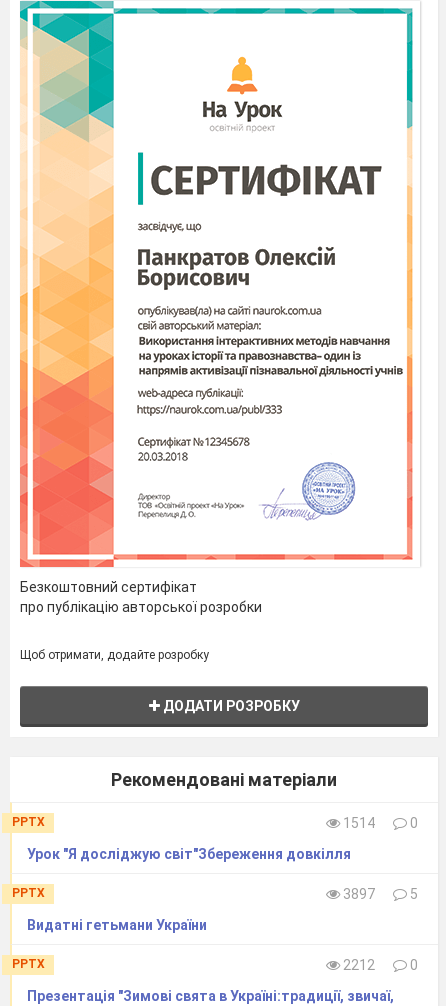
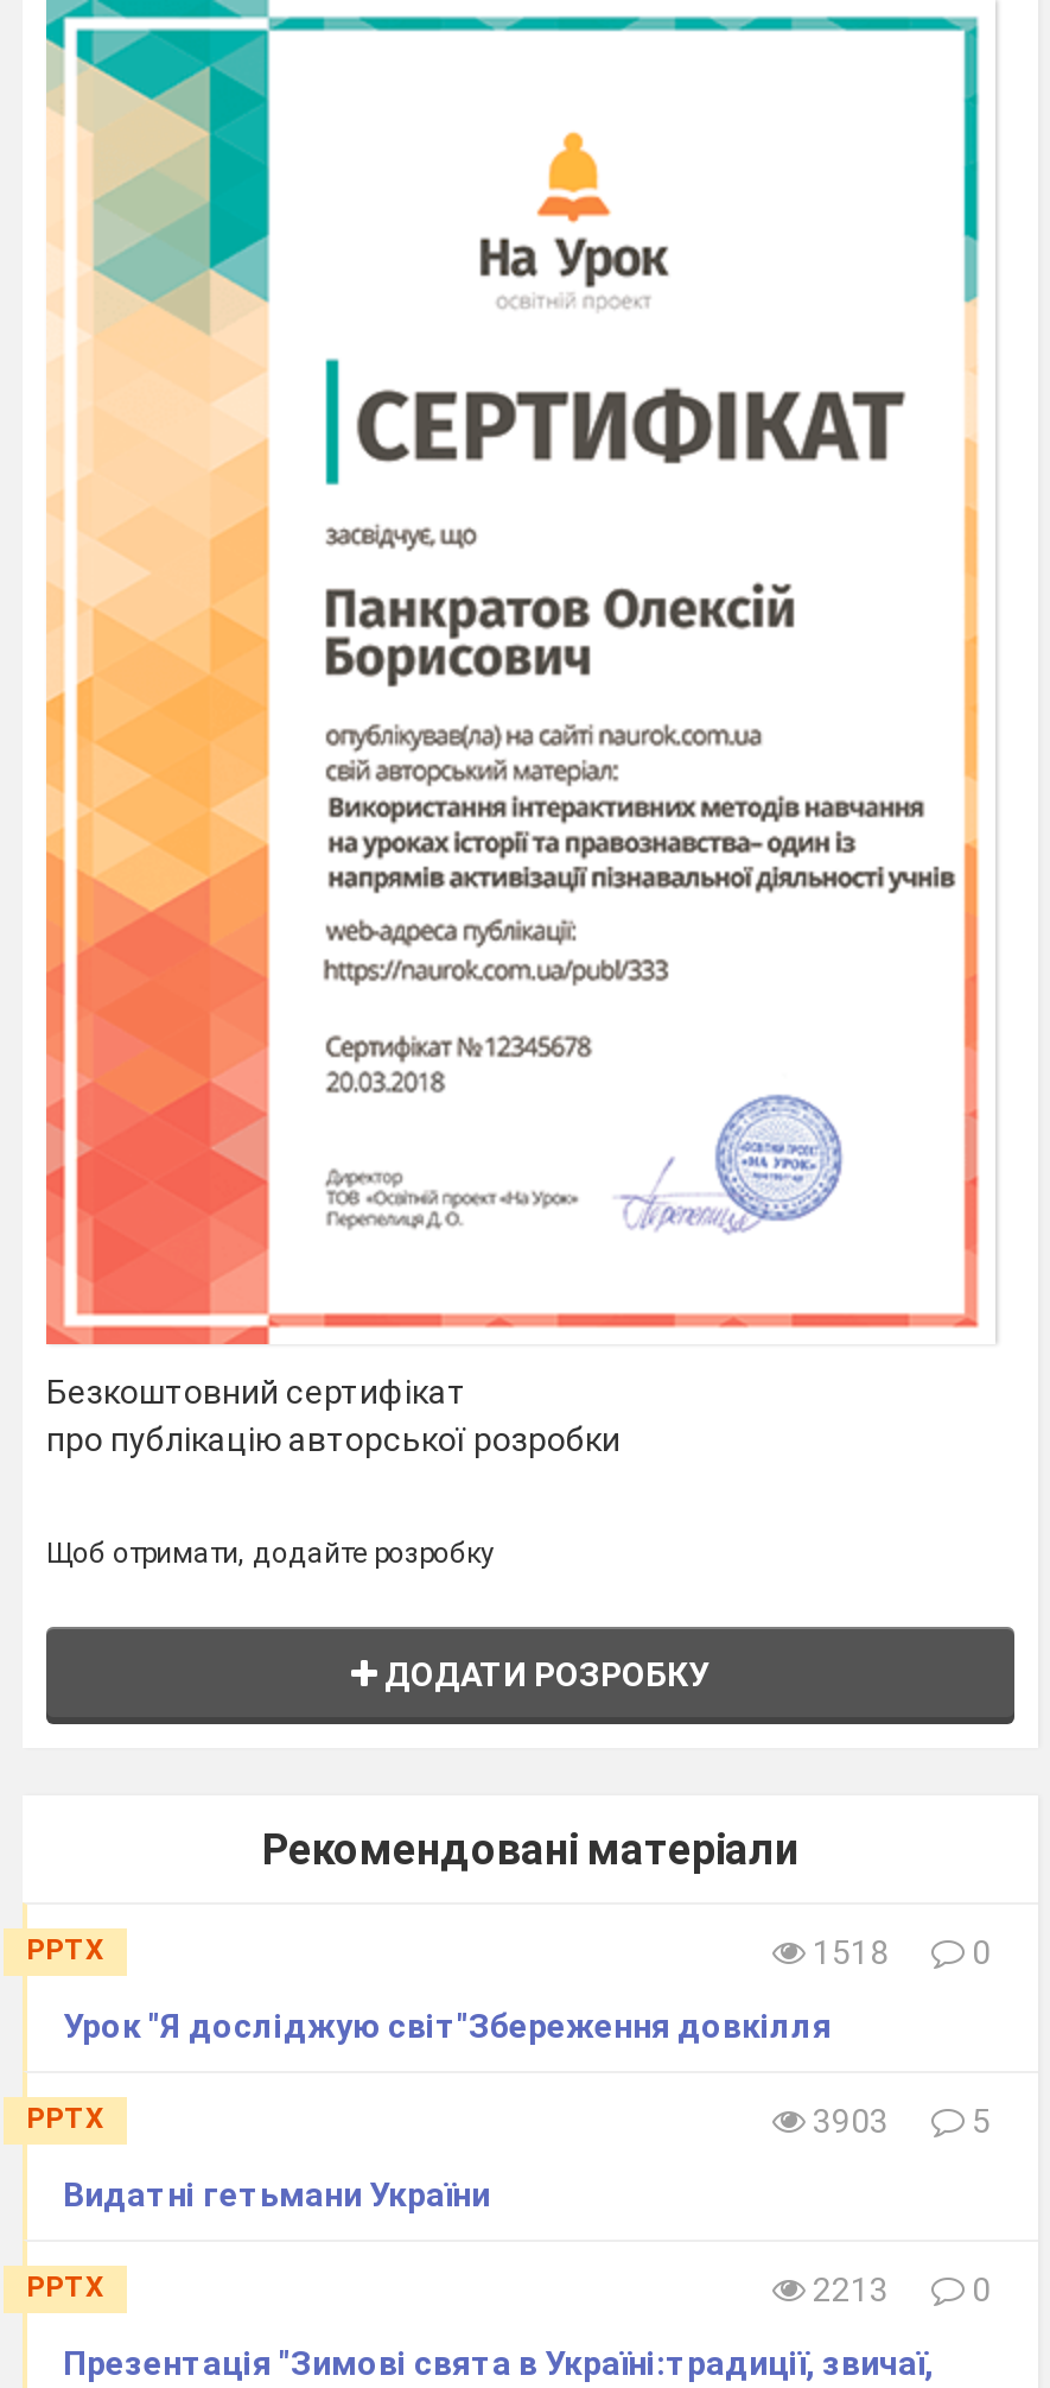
- 1514 0
+ 1518 0

- 3897 5
+ 3903 5

- 2212 0
+ 2213 0
